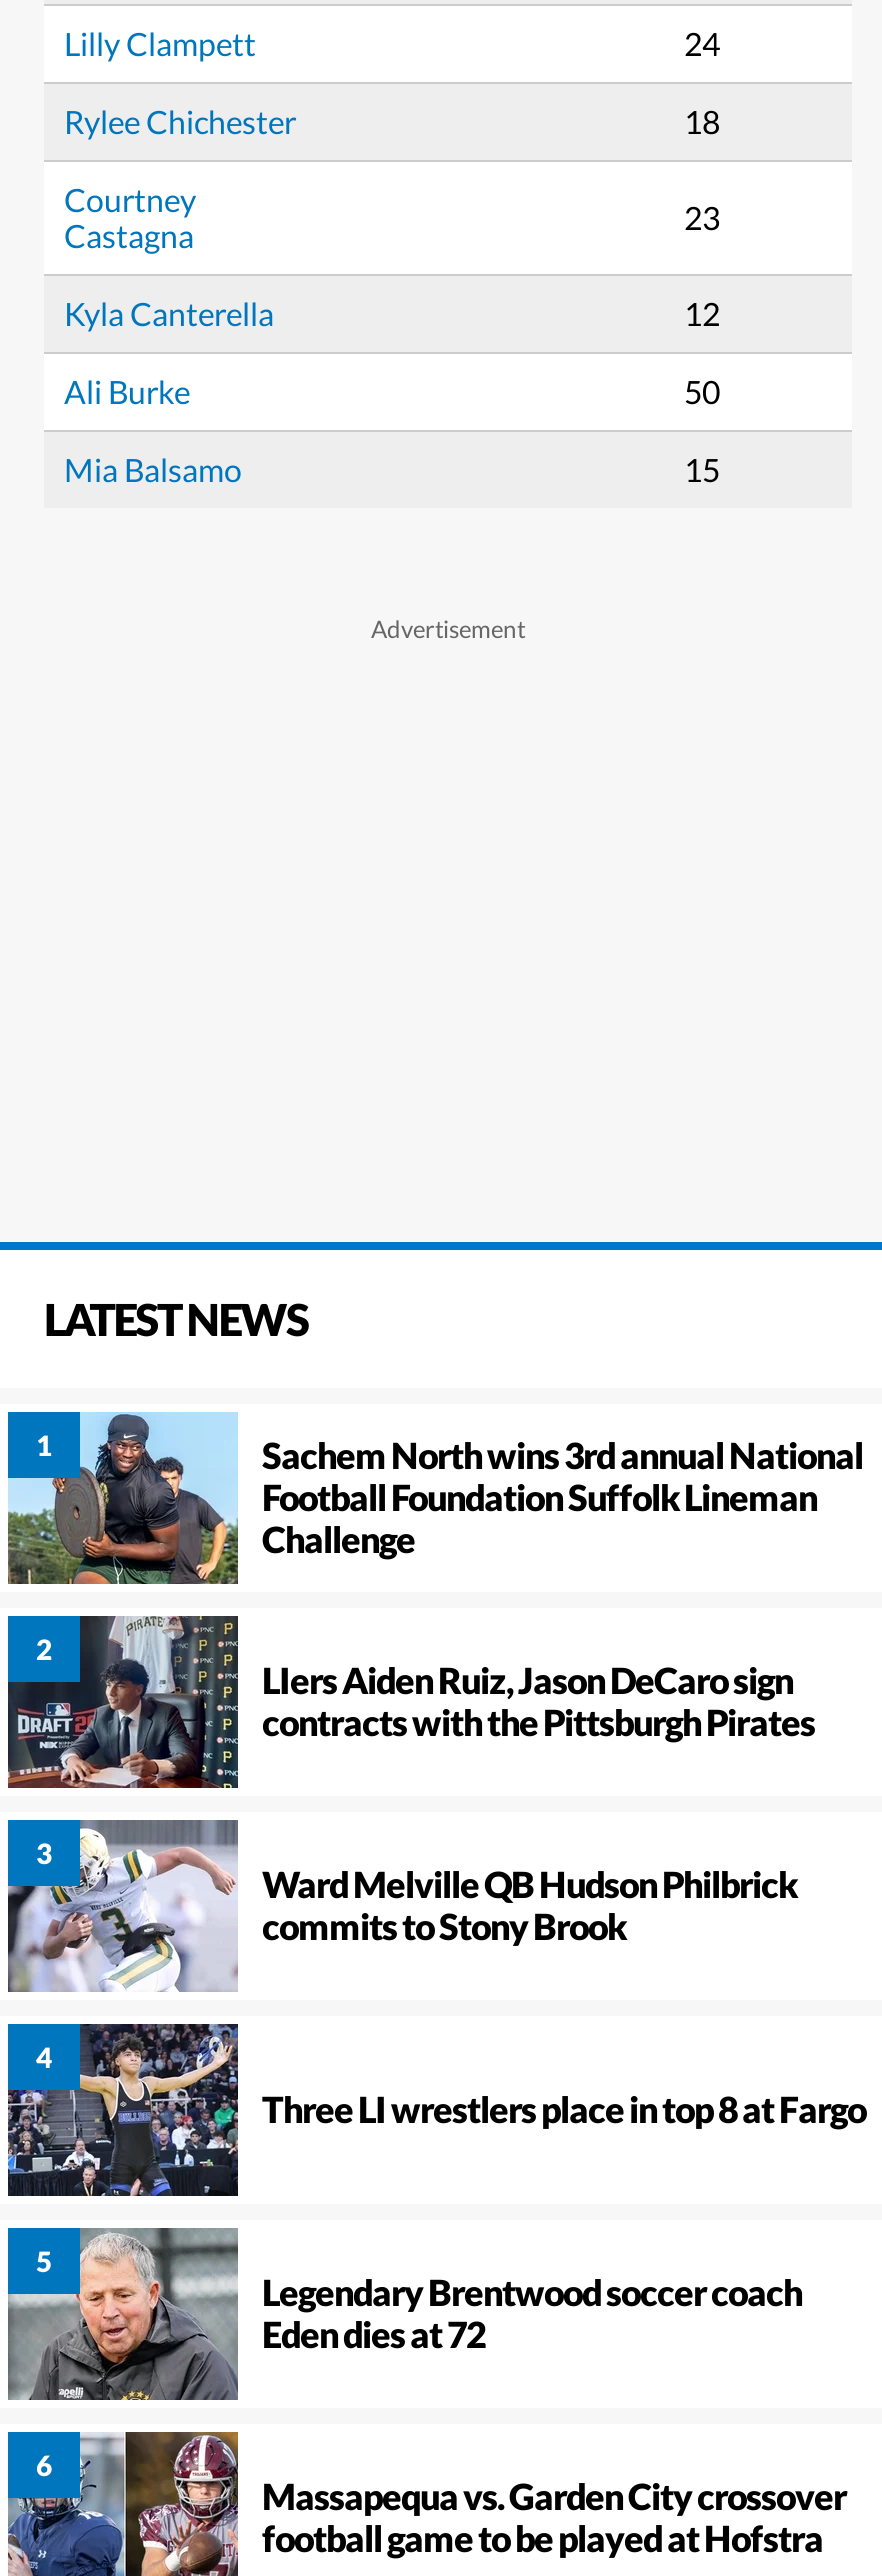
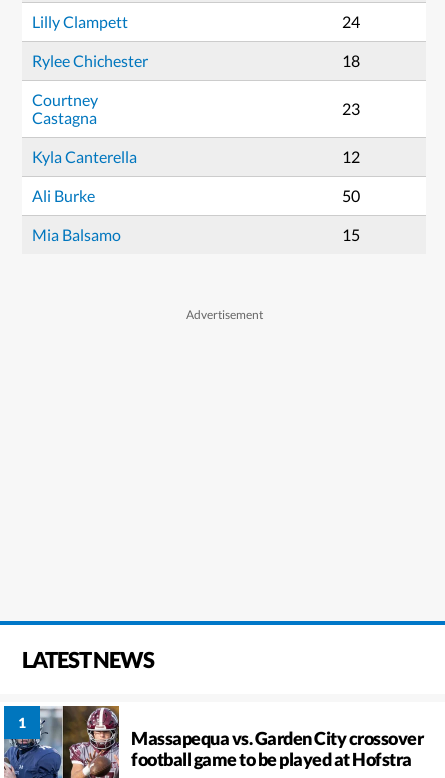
- [image]
- Sachem North wins 3rd annual National
- Football Foundation Suffolk Lineman
- Challenge
- LIers Aiden Ruiz, Jason DeCaro sign
- contracts with the Pittsburgh Pirates

- [image]

- [image]
- Ward Melville QB Hudson Philbrick
- commits to Stony Brook

- [image]
- Three LI wrestlers place in top 8 at Fargo

- [image]
- Legendary Brentwood soccer coach
- Eden dies at 72
